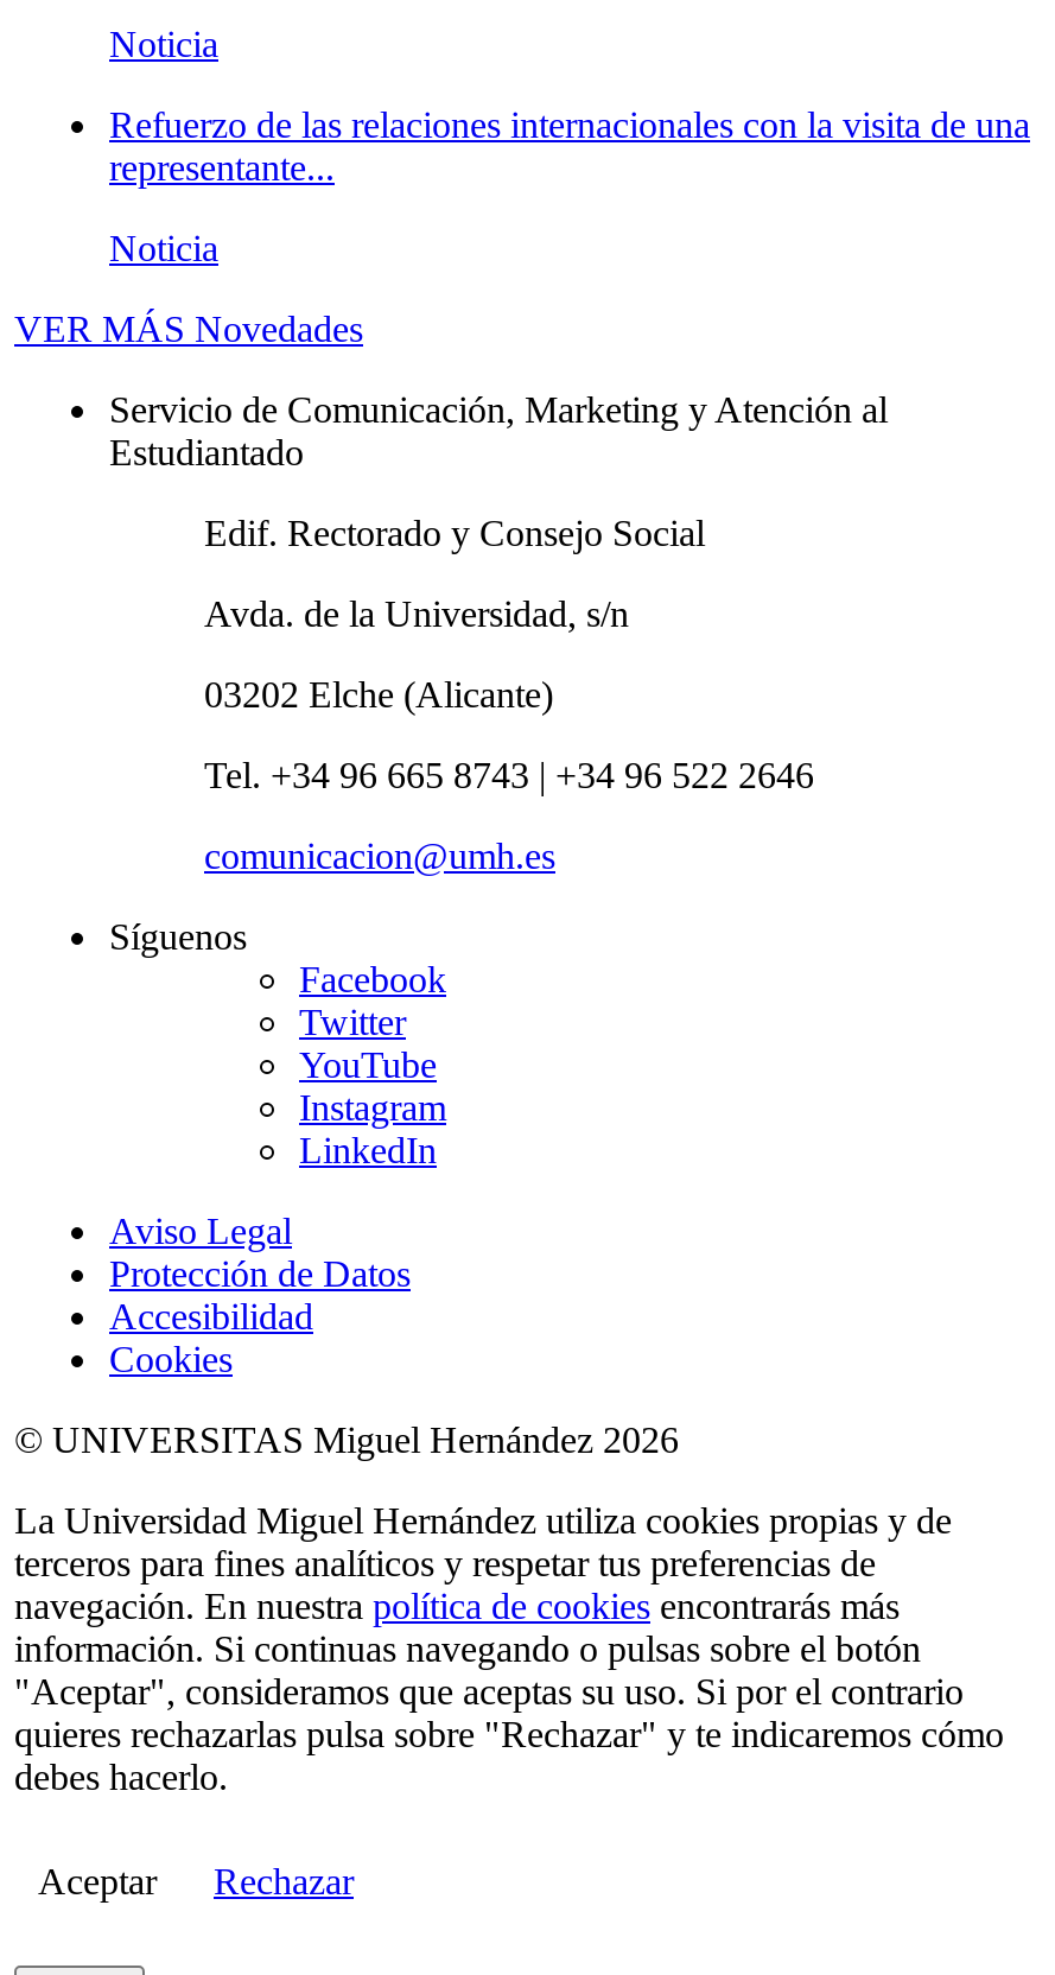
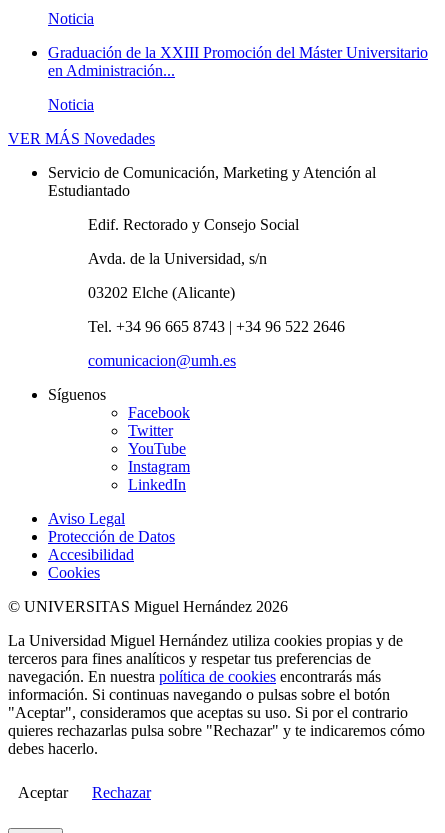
- Refuerzo de las relaciones internacionales con la visita de una
- representante...
+ Graduación de la XXIII Promoción del Máster Universitario
+ en Administración...
